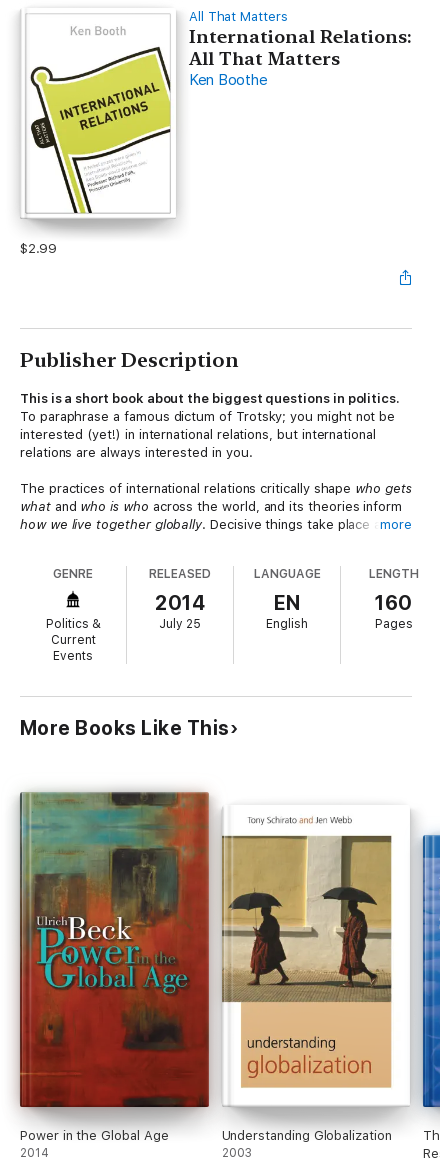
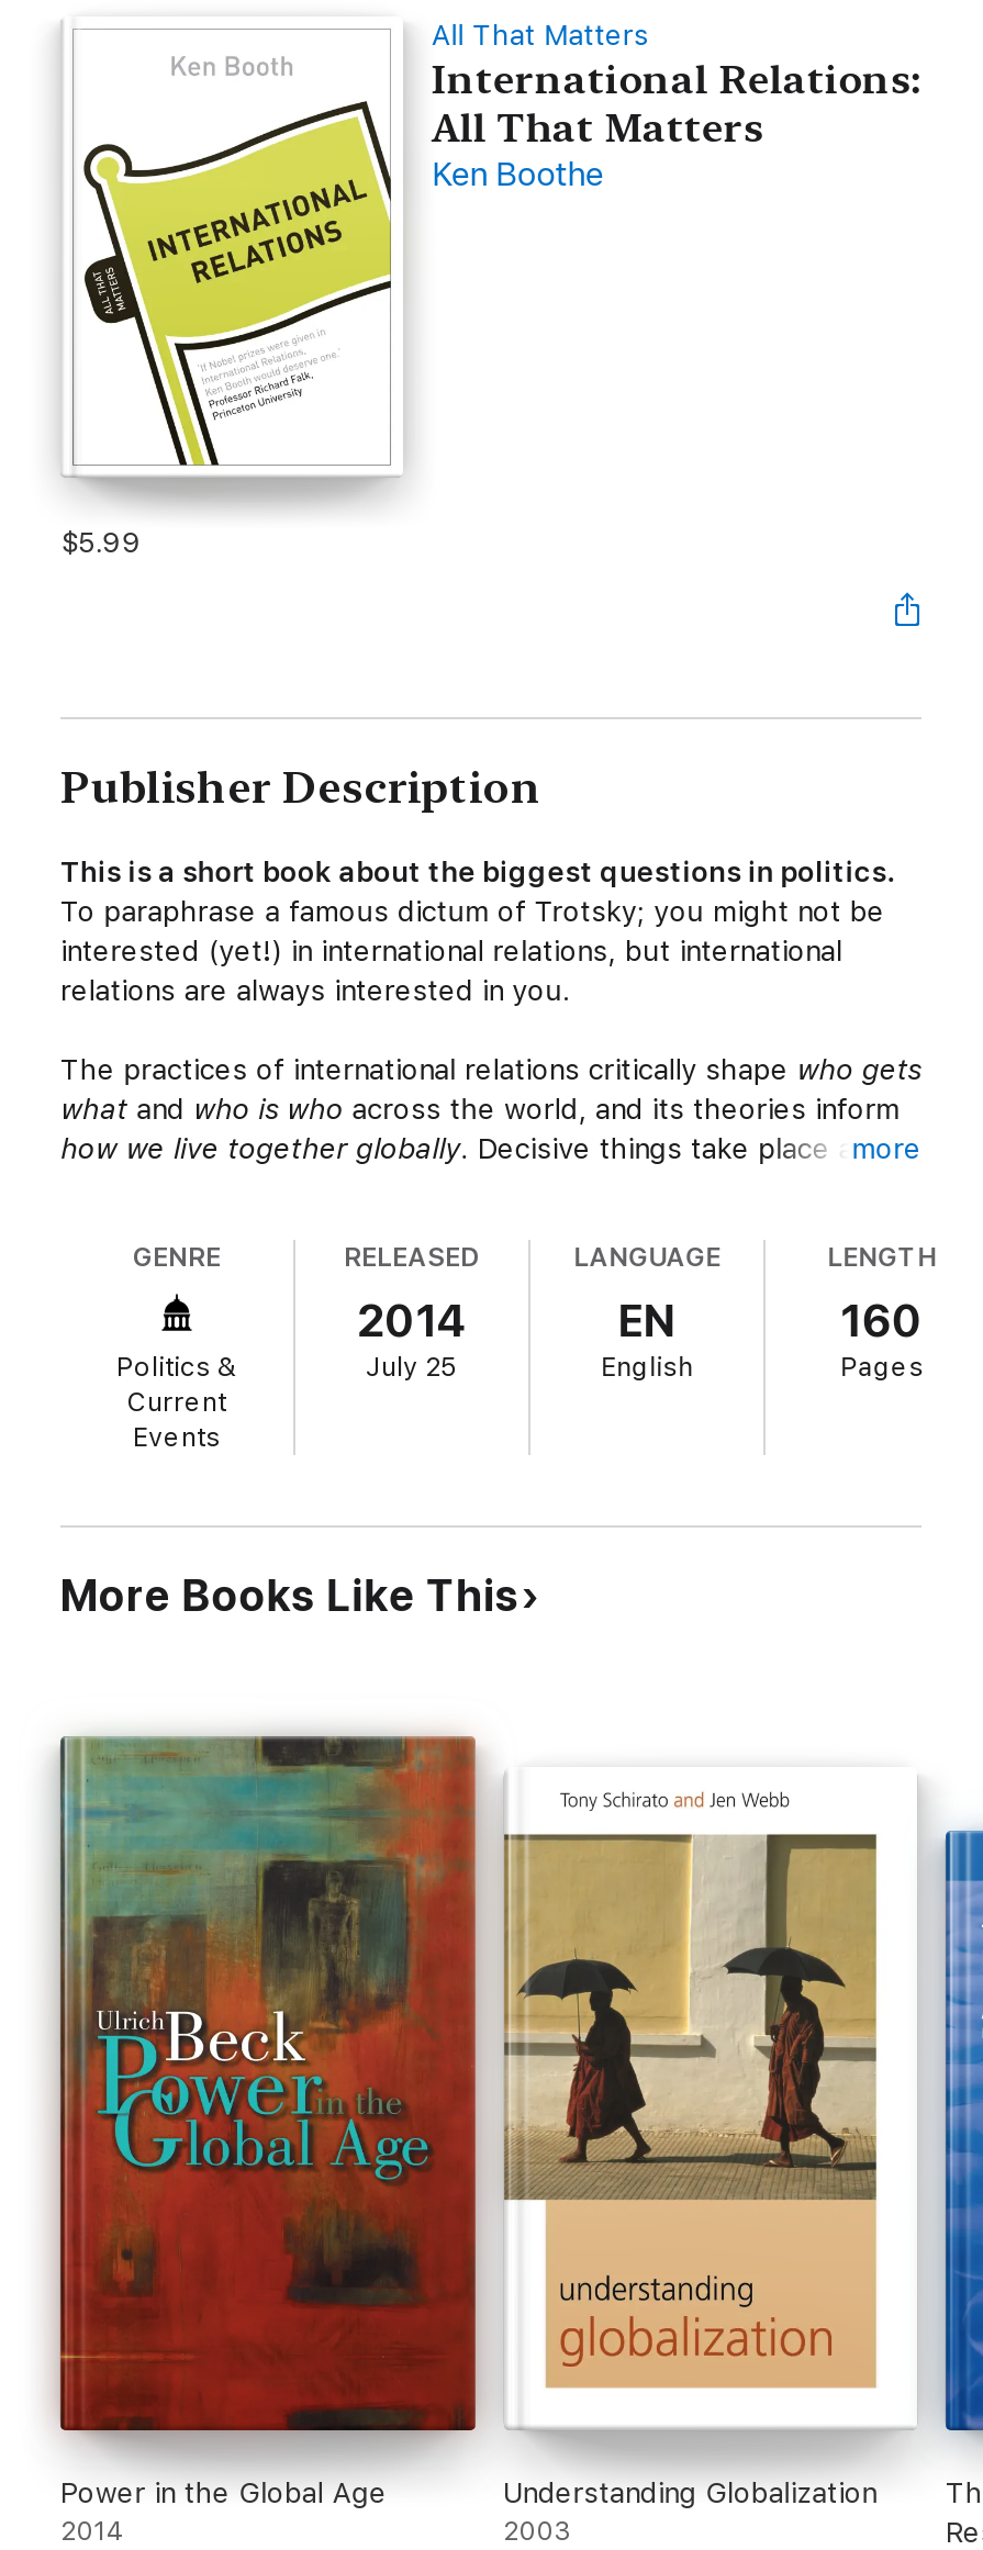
- $2.99
+ $5.99
